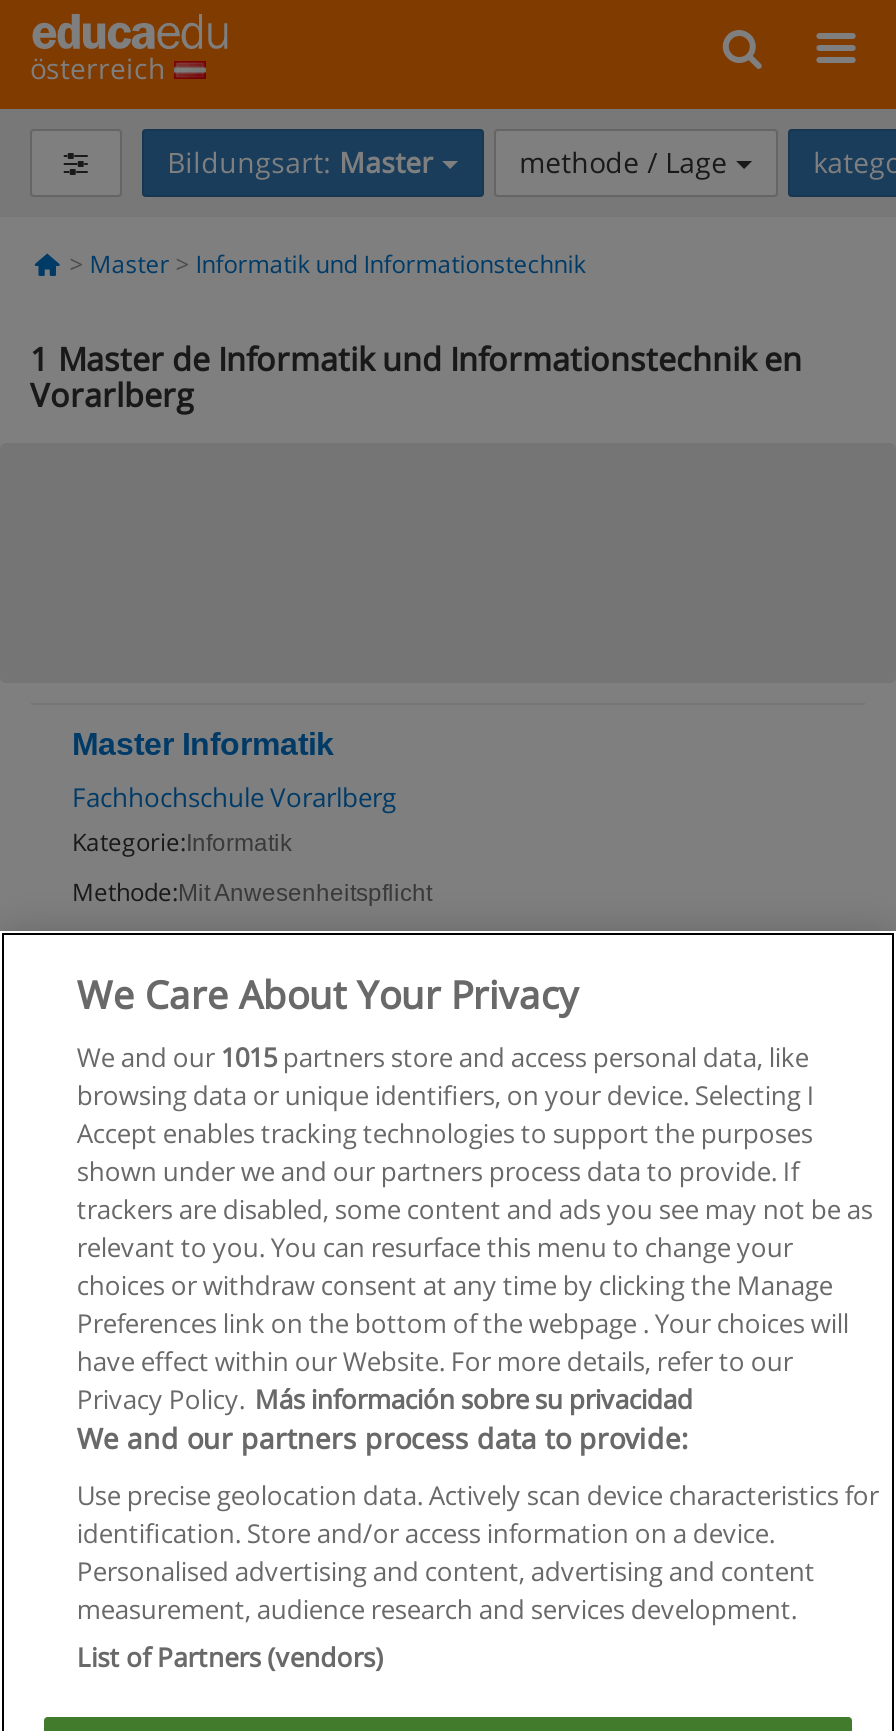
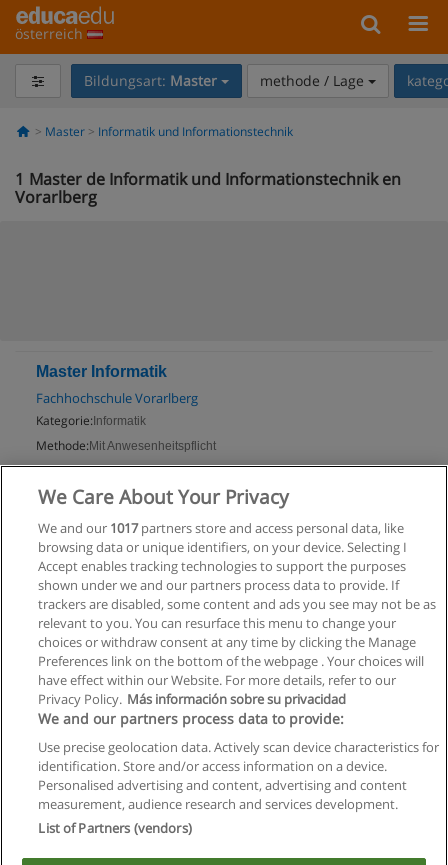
- We and our 1015 partners store and access personal data, like
+ We and our 1017 partners store and access personal data, like
